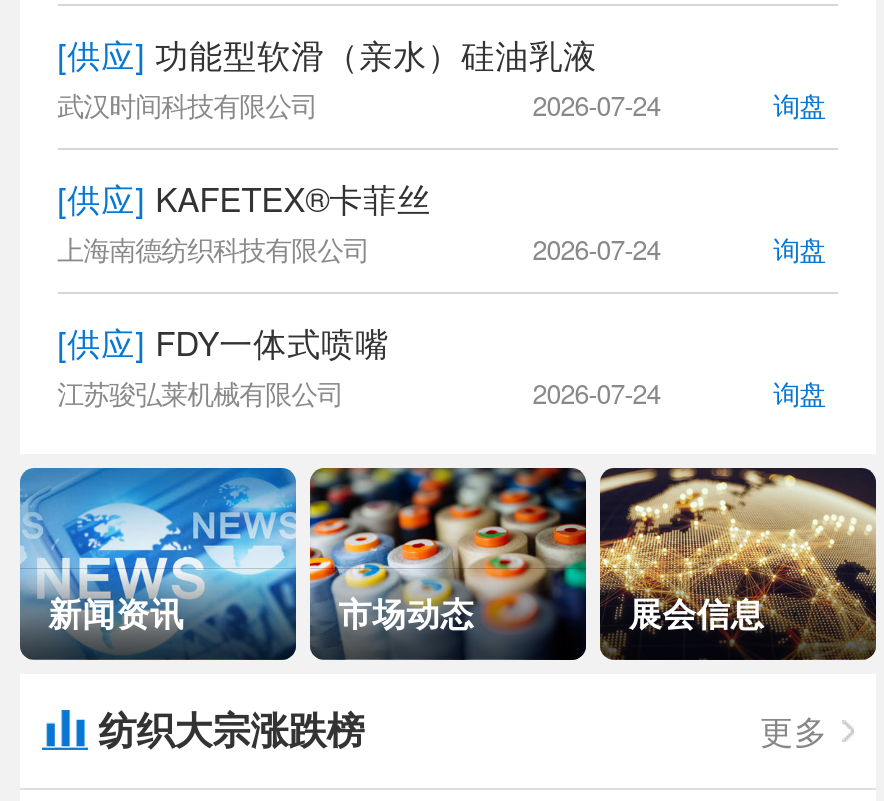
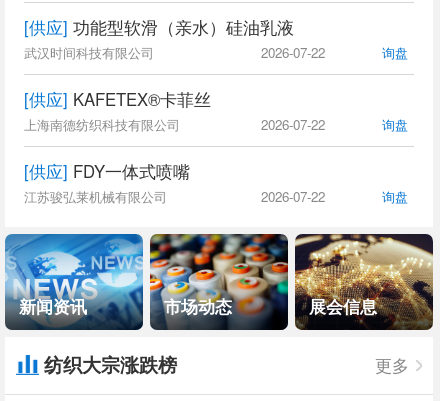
- 2026-07-24
+ 2026-07-22

- 2026-07-24
+ 2026-07-22

- 2026-07-24
+ 2026-07-22
